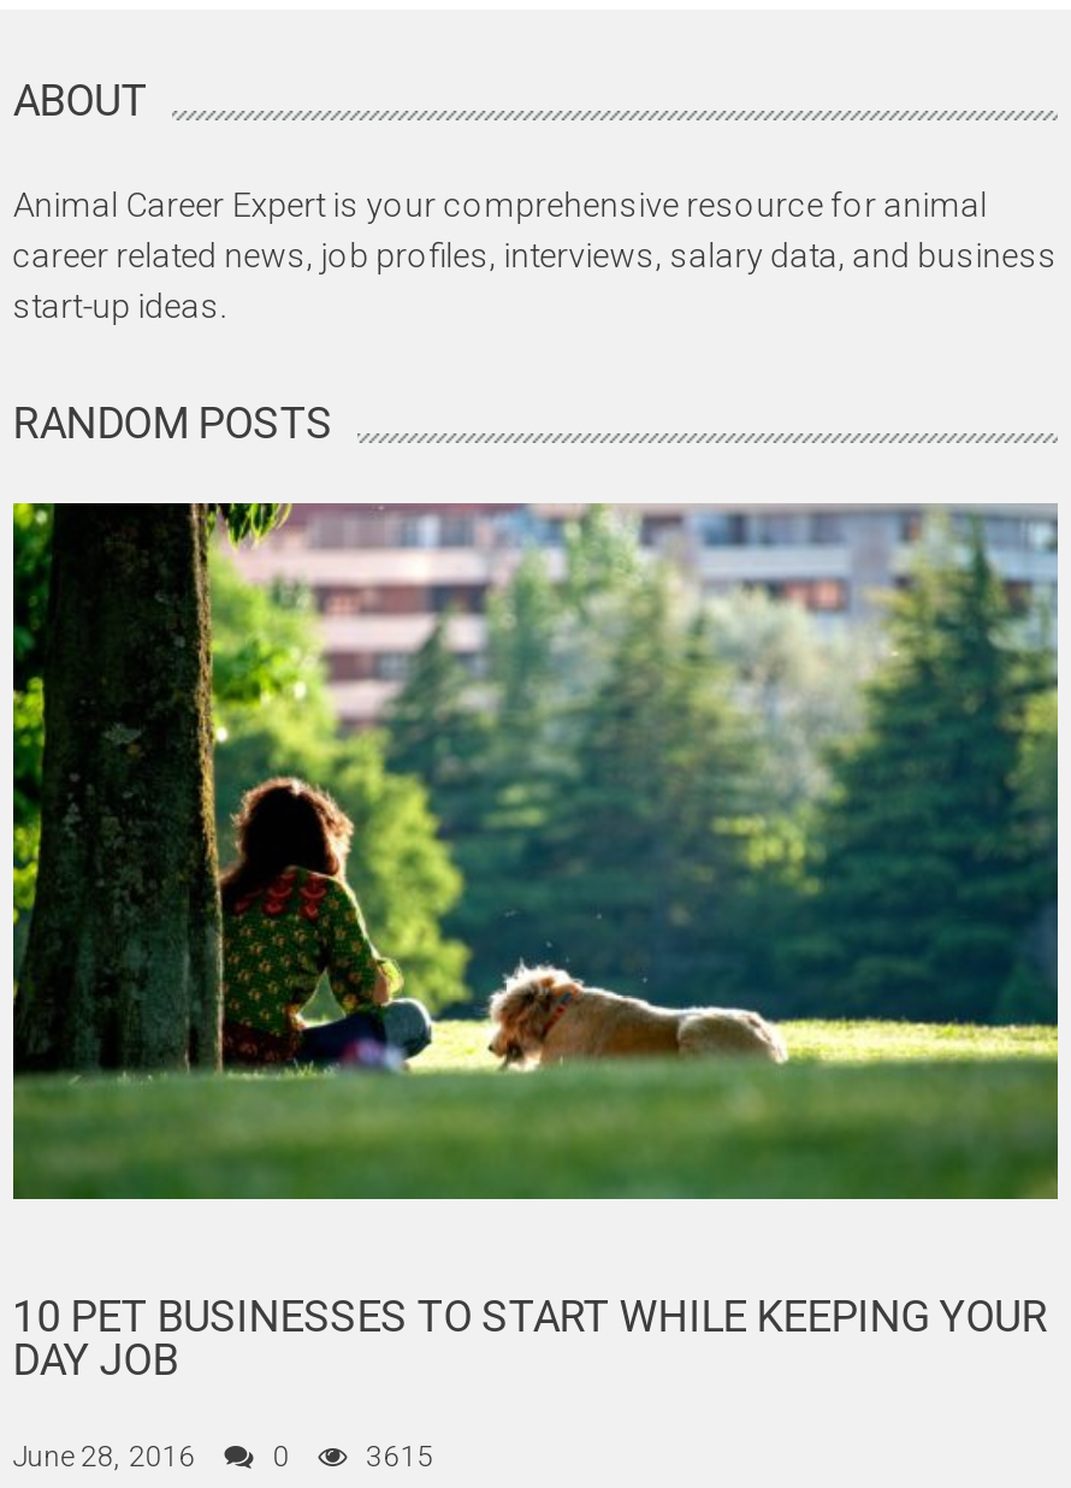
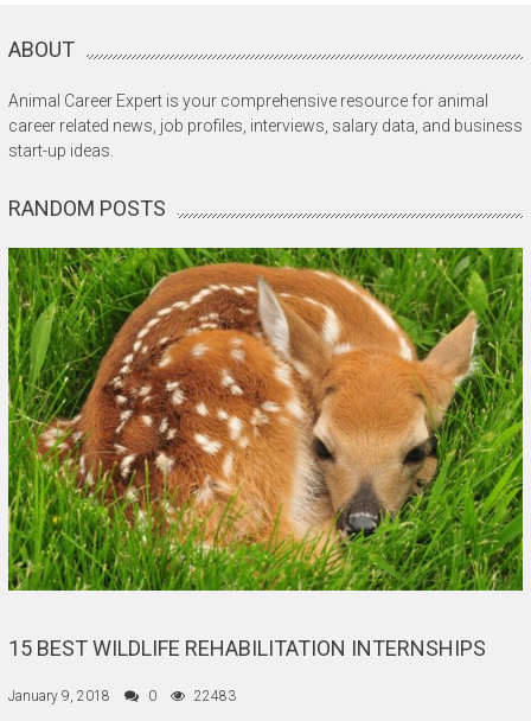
- [image]
- 10 PET BUSINESSES TO START WHILE KEEPING YOUR
- DAY JOB
+ [image]
+ 15 BEST WILDLIFE REHABILITATION INTERNSHIPS

- June 28, 2016
+ January 9, 2018

- 3615
+ 22483
